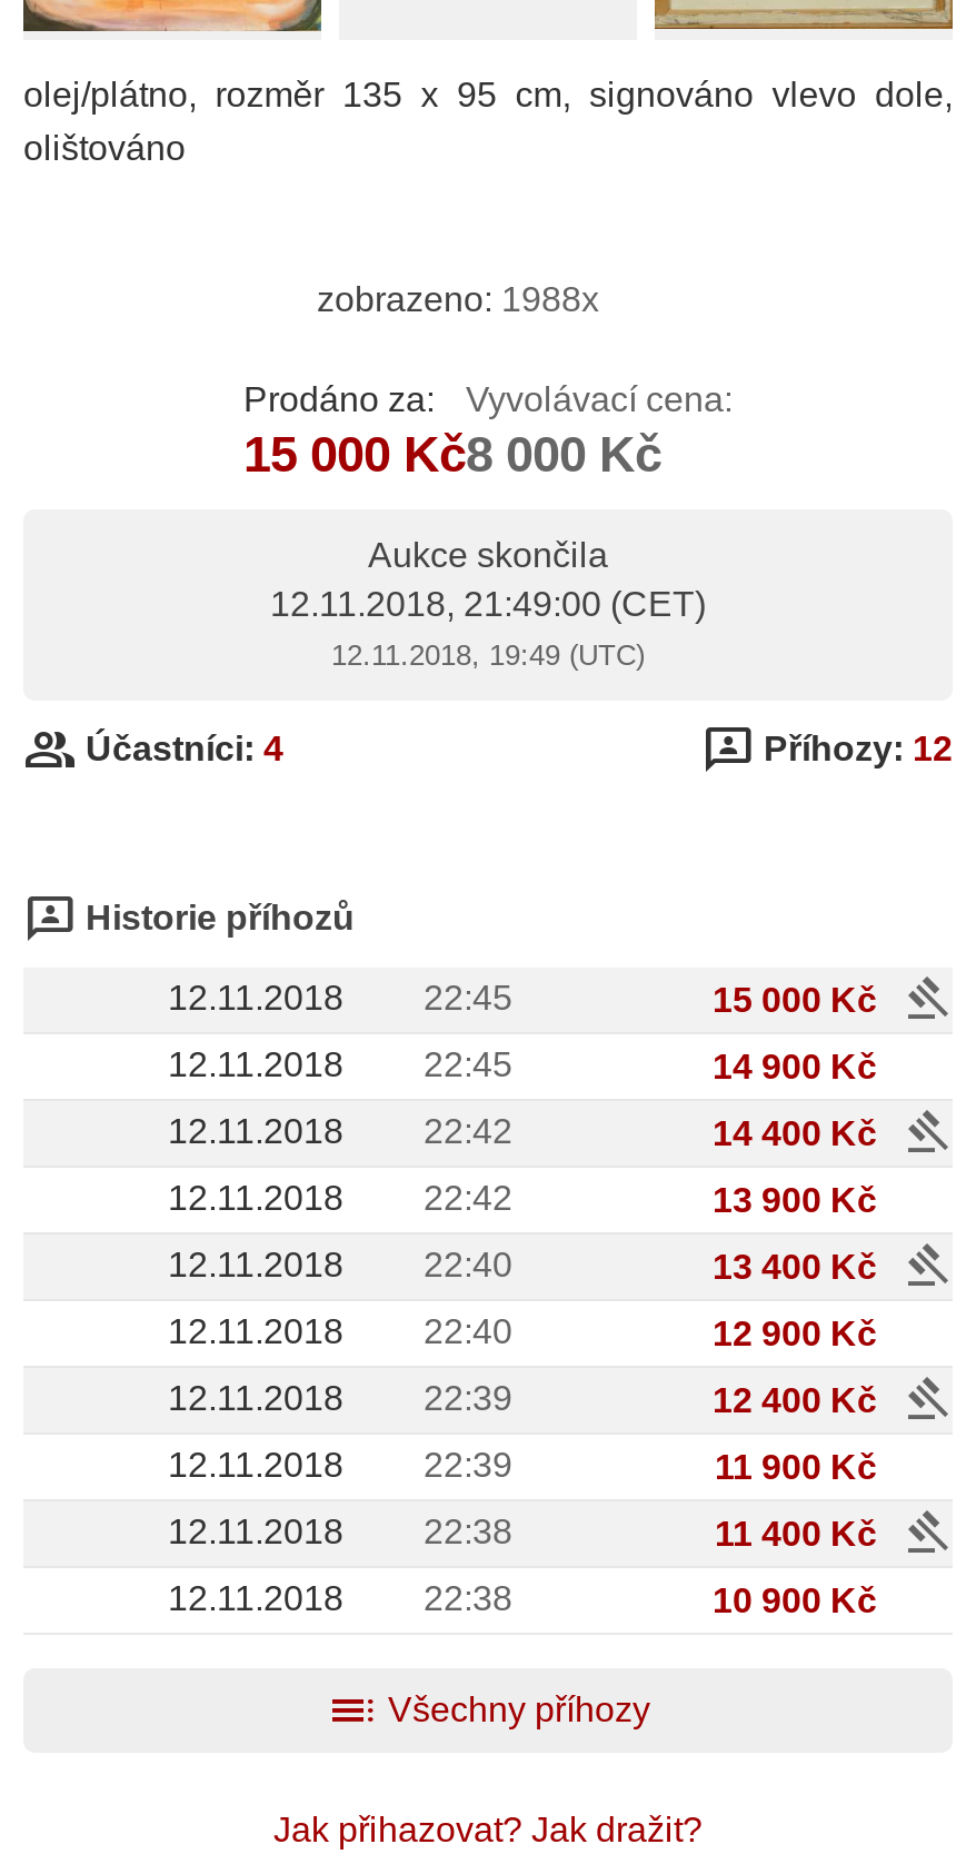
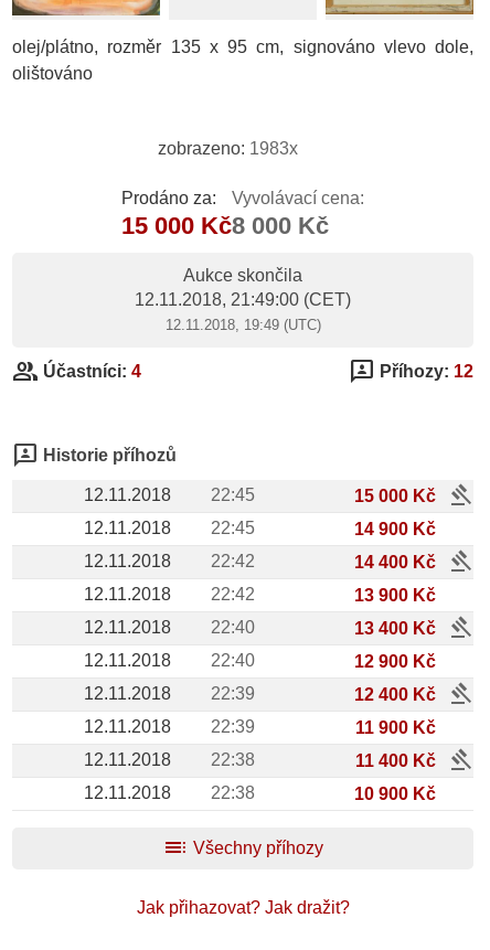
- zobrazeno: 1988x
+ zobrazeno: 1983x
